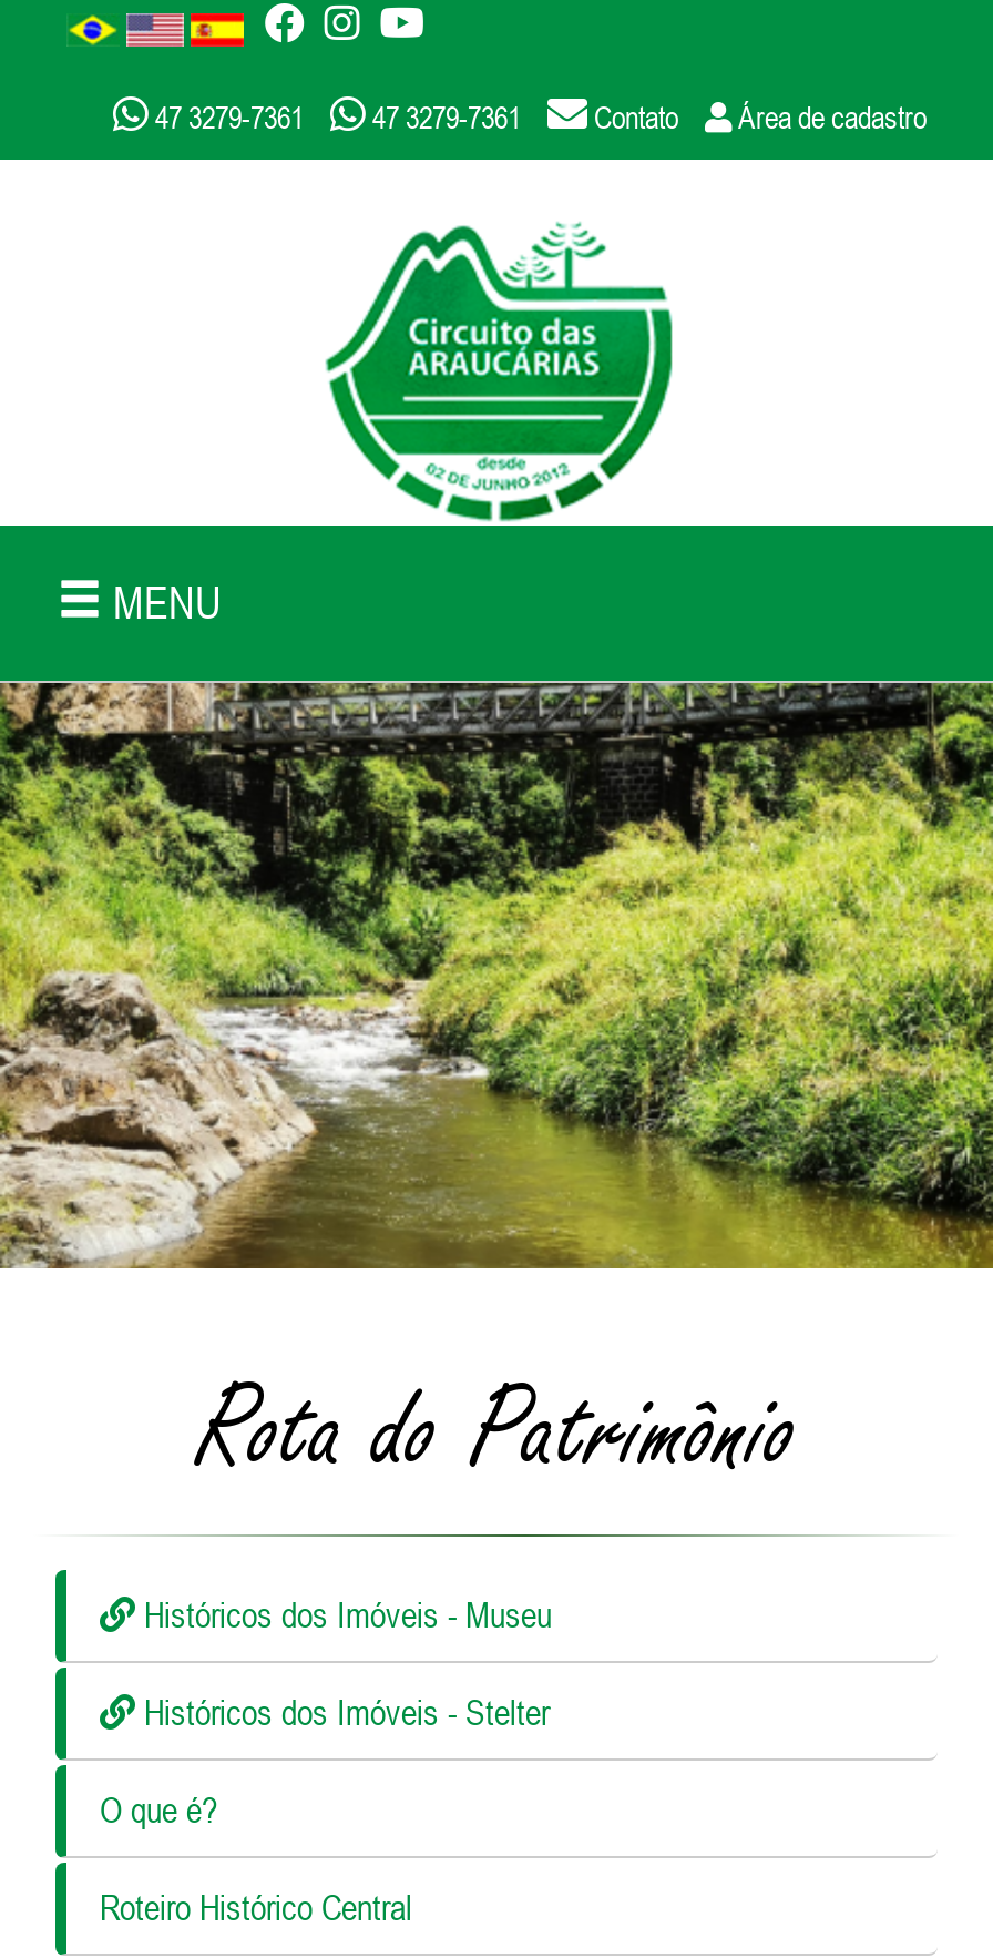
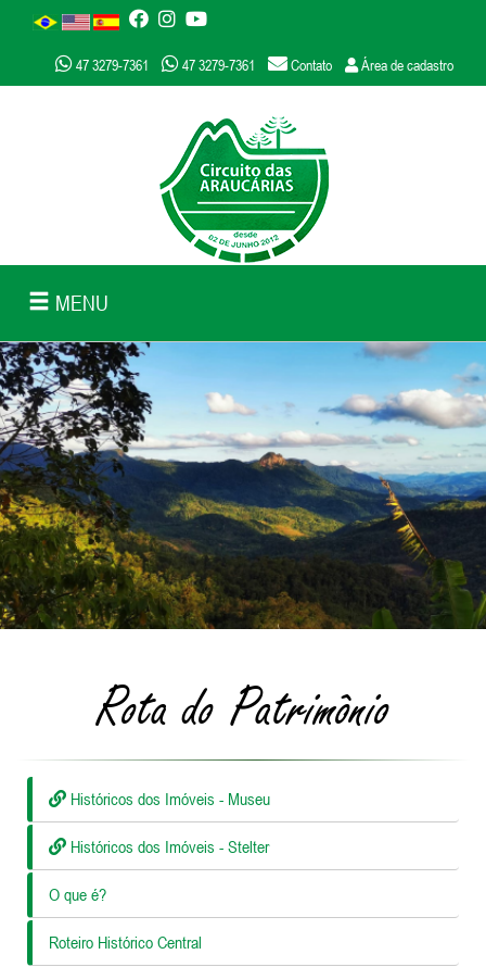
- [image]
+ [image]
